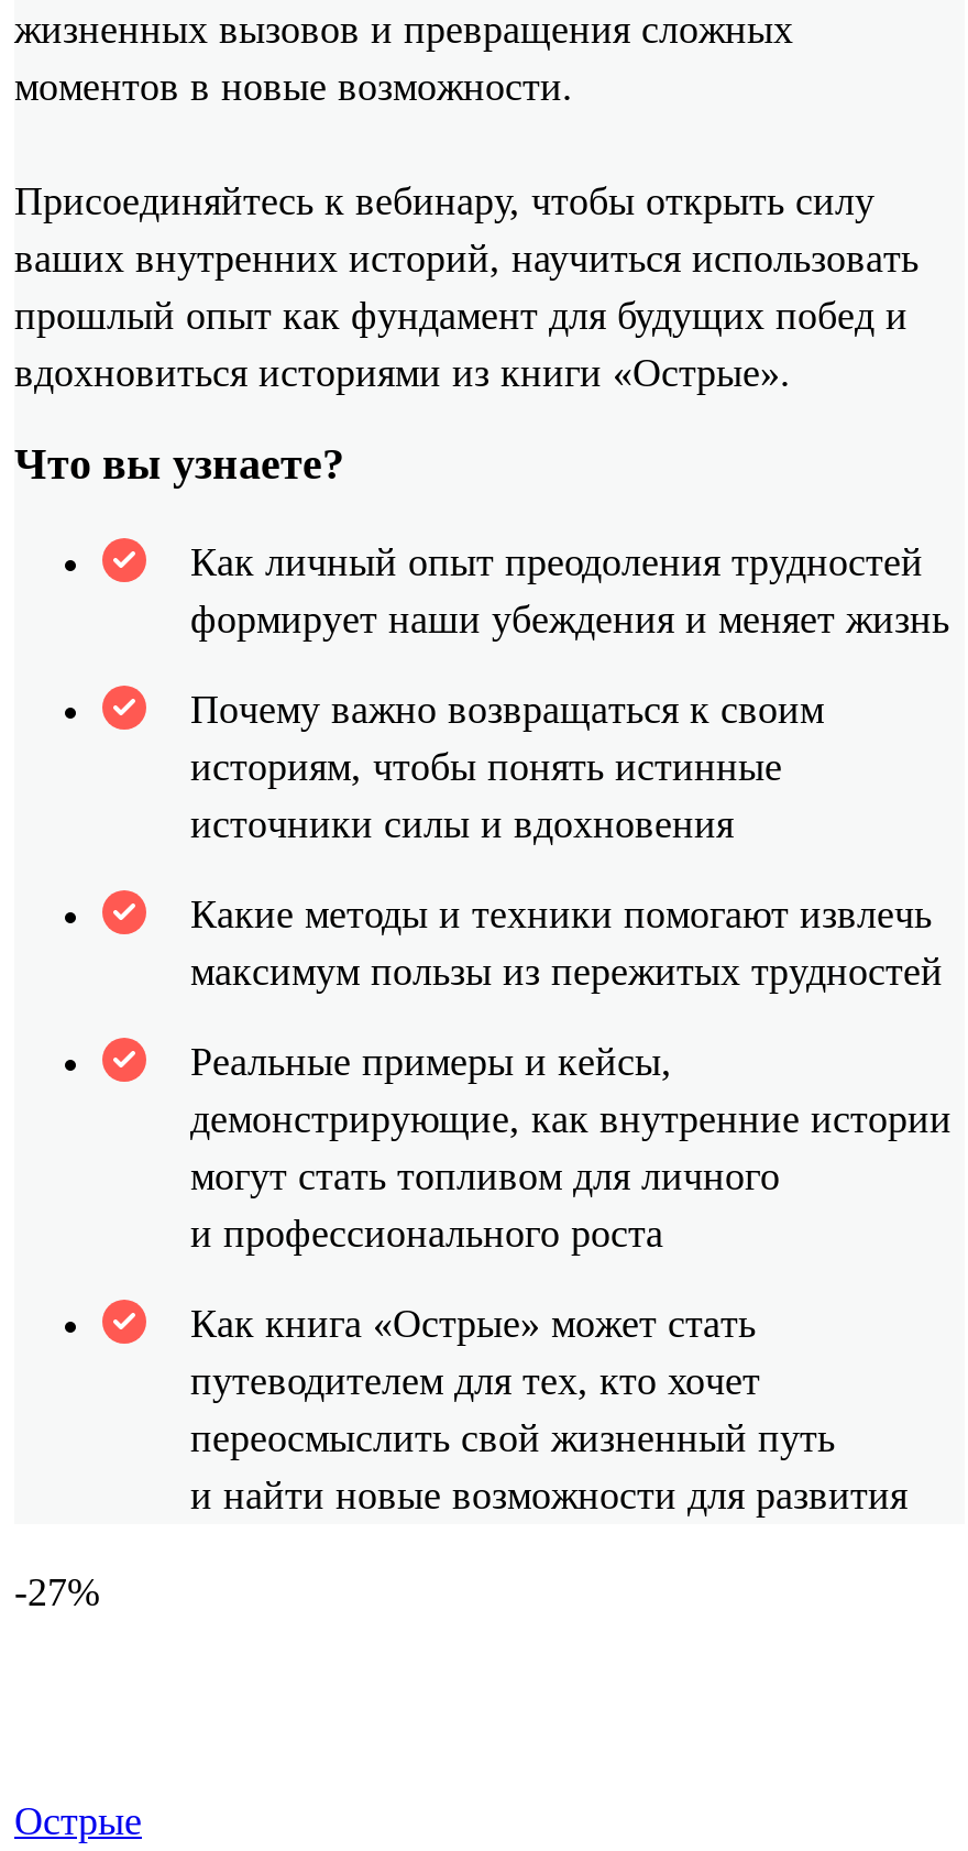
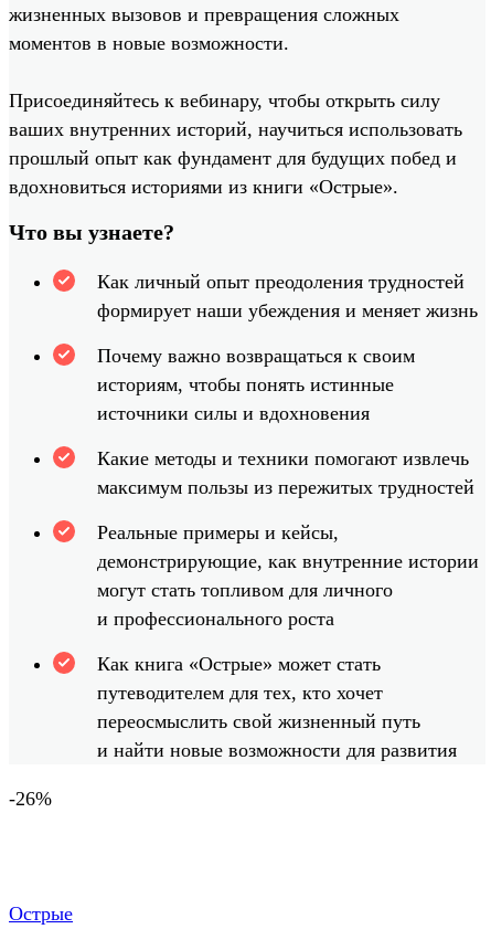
- -27%
+ -26%
